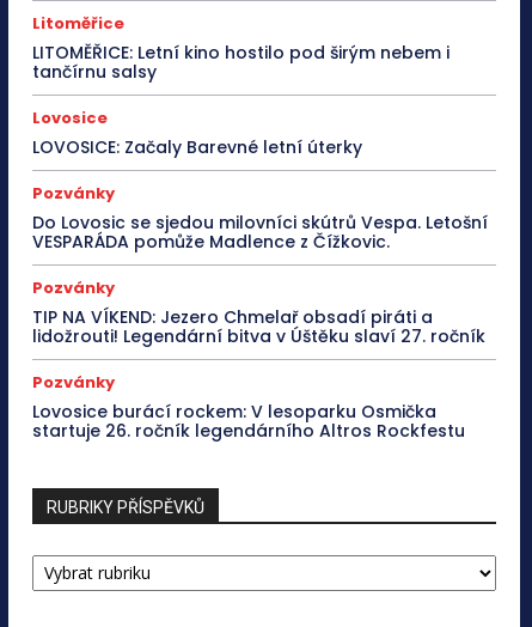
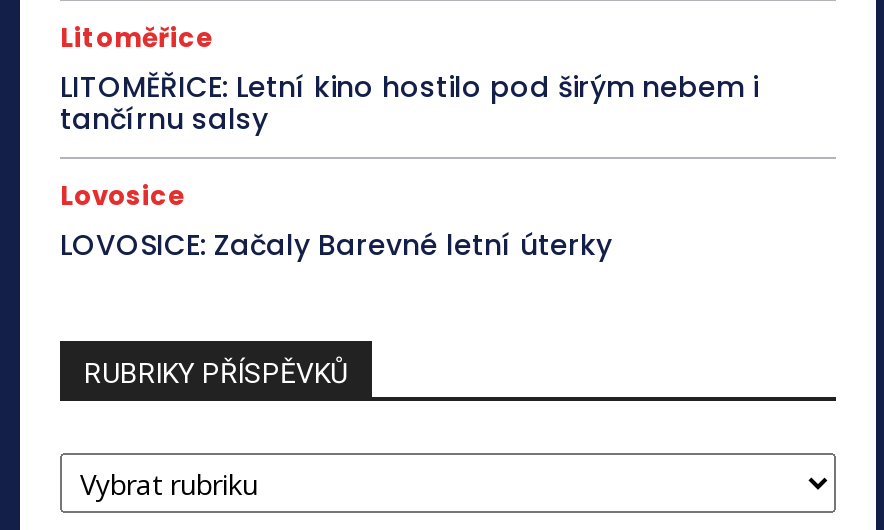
- Pozvánky
- Do Lovosic se sjedou milovníci skútrů Vespa. Letošní
- VESPARÁDA pomůže Madlence z Čížkovic.
- Pozvánky
- TIP NA VÍKEND: Jezero Chmelař obsadí piráti a
- lidožrouti! Legendární bitva v Úštěku slaví 27. ročník
- Pozvánky
- Lovosice burácí rockem: V lesoparku Osmička
- startuje 26. ročník legendárního Altros Rockfestu
